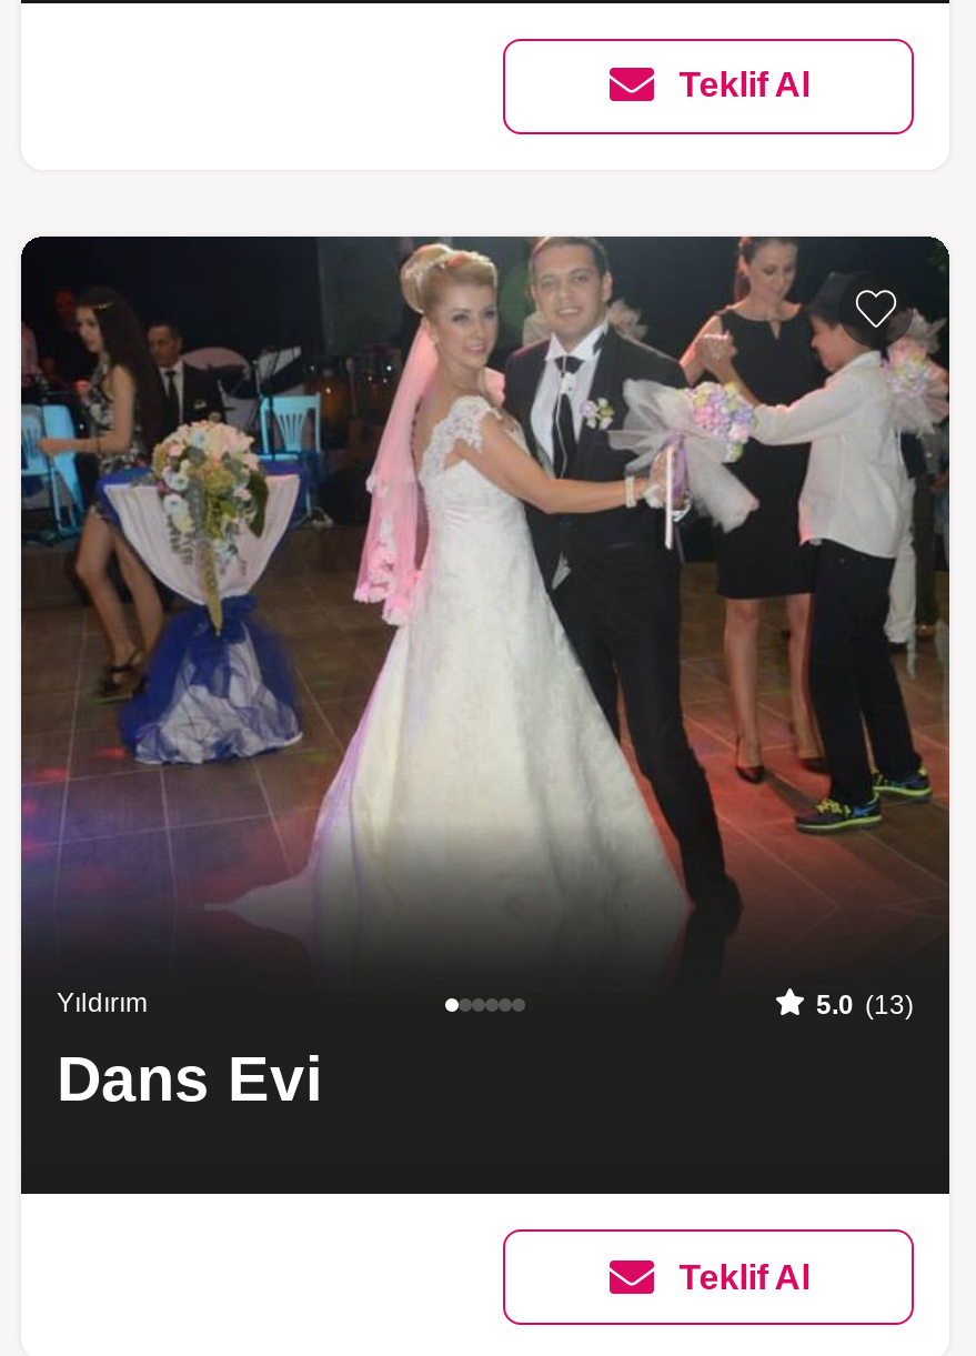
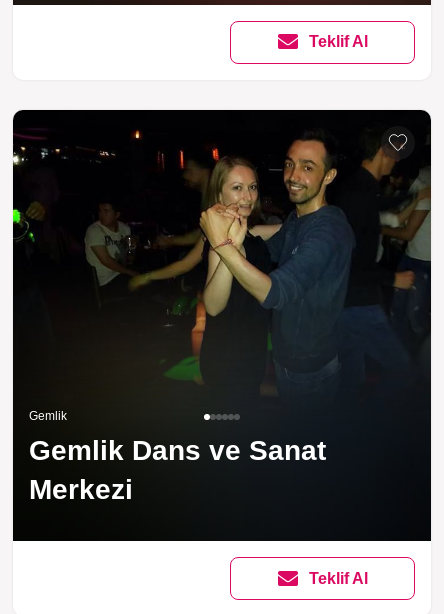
- [image]
- Yıldırım
- 5.0 (13)
- Dans Evi
+ [image]
+ Gemlik
+ Gemlik Dans ve Sanat
+ Merkezi
